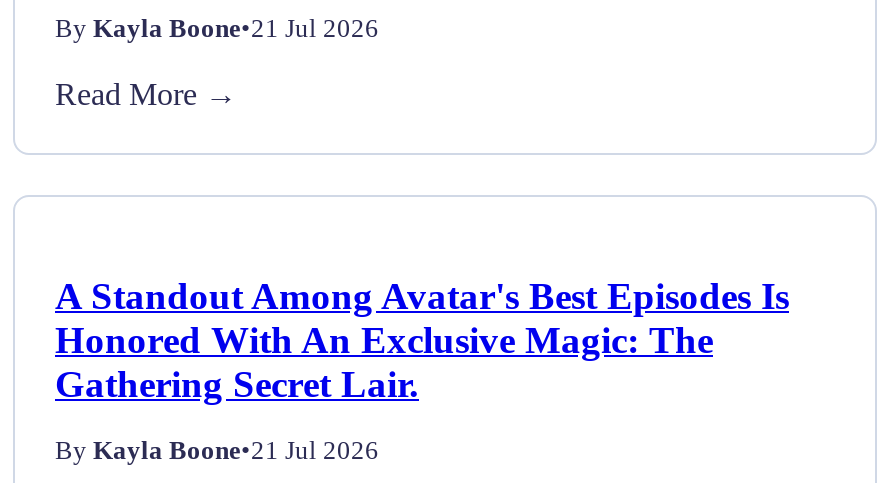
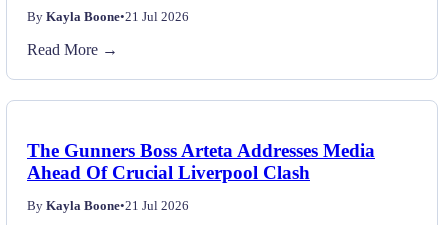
- A Standout Among Avatar's Best Episodes Is
- Honored With An Exclusive Magic: The
- Gathering Secret Lair.
+ The Gunners Boss Arteta Addresses Media
+ Ahead Of Crucial Liverpool Clash
